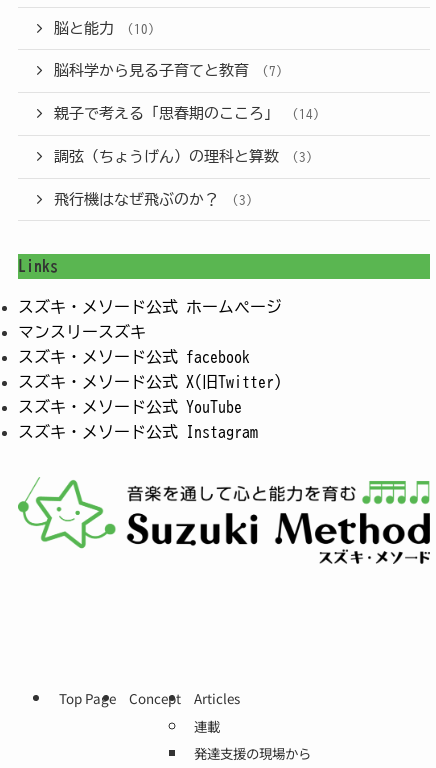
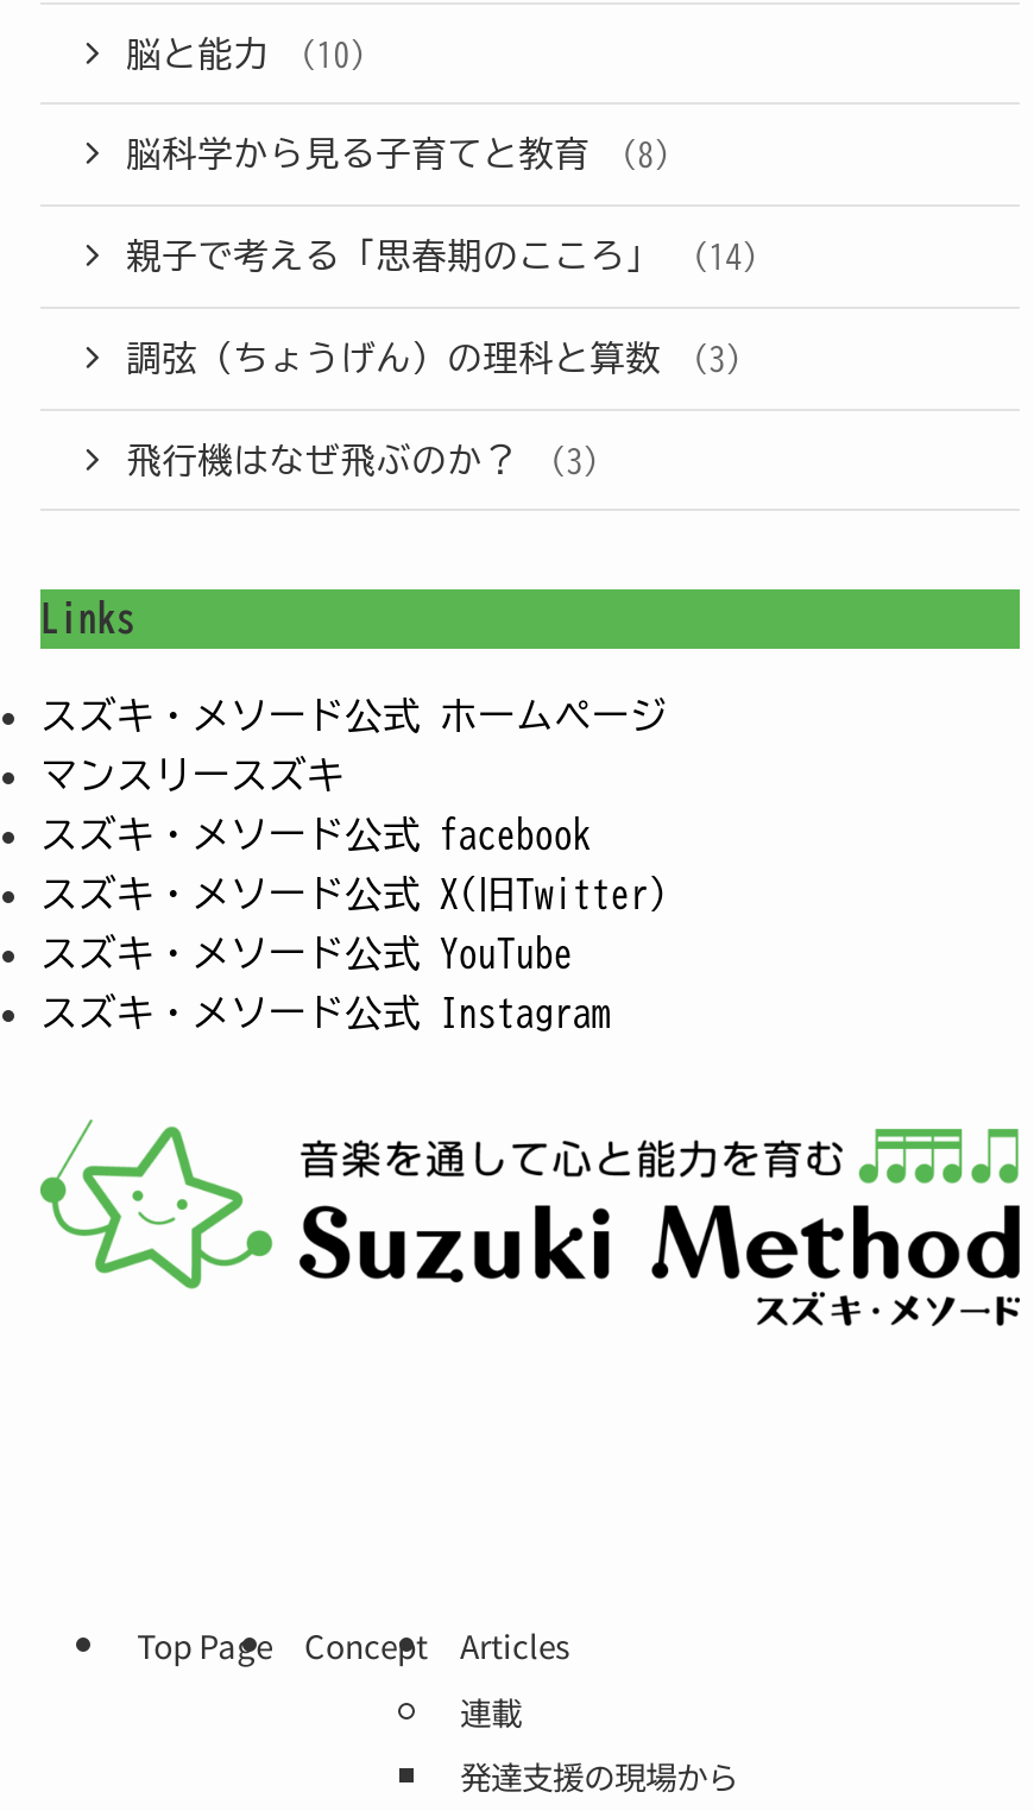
- 脳科学から見る子育てと教育 (7)
+ 脳科学から見る子育てと教育 (8)
